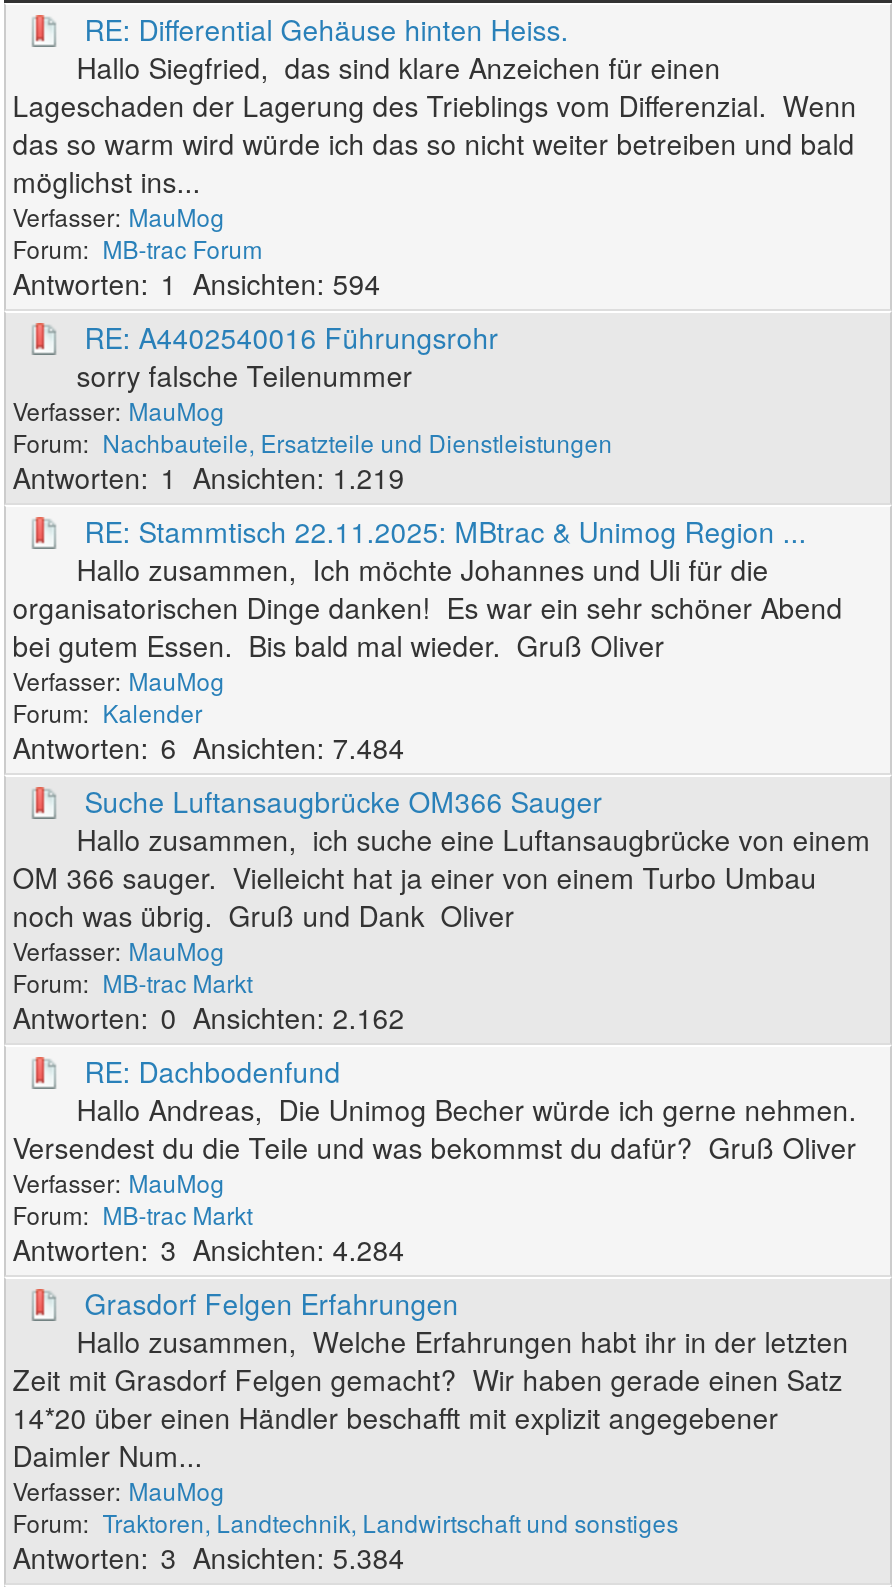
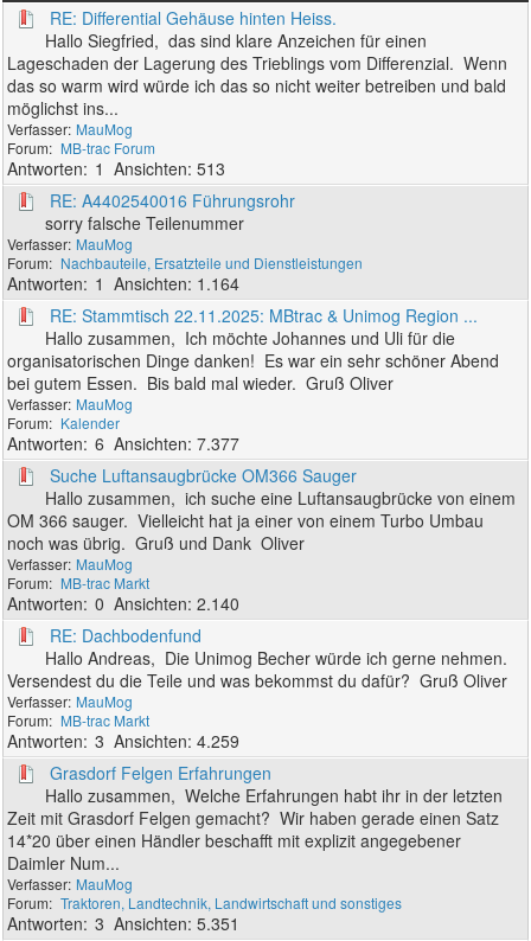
- 594
+ 513

- 1.219
+ 1.164

- 7.484
+ 7.377

- 2.162
+ 2.140

- 4.284
+ 4.259

- 5.384
+ 5.351
